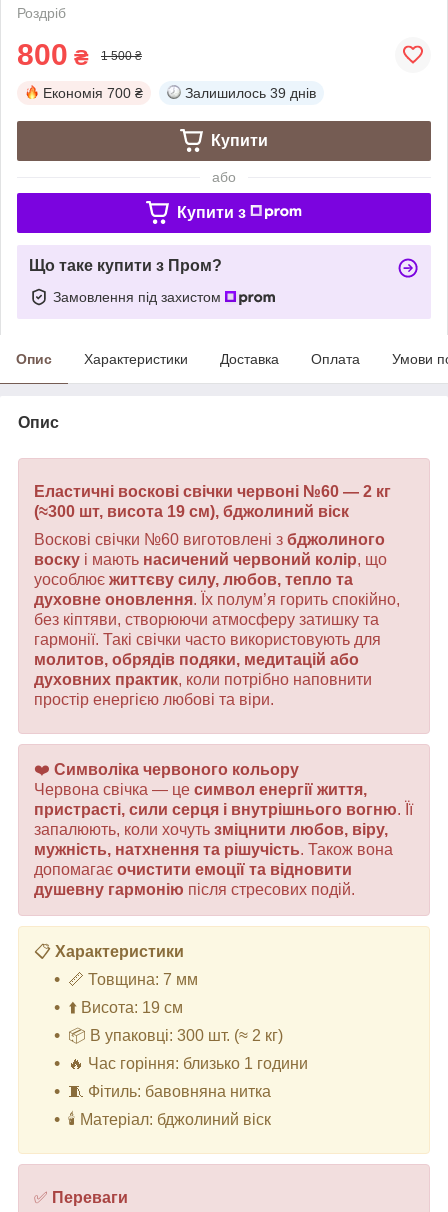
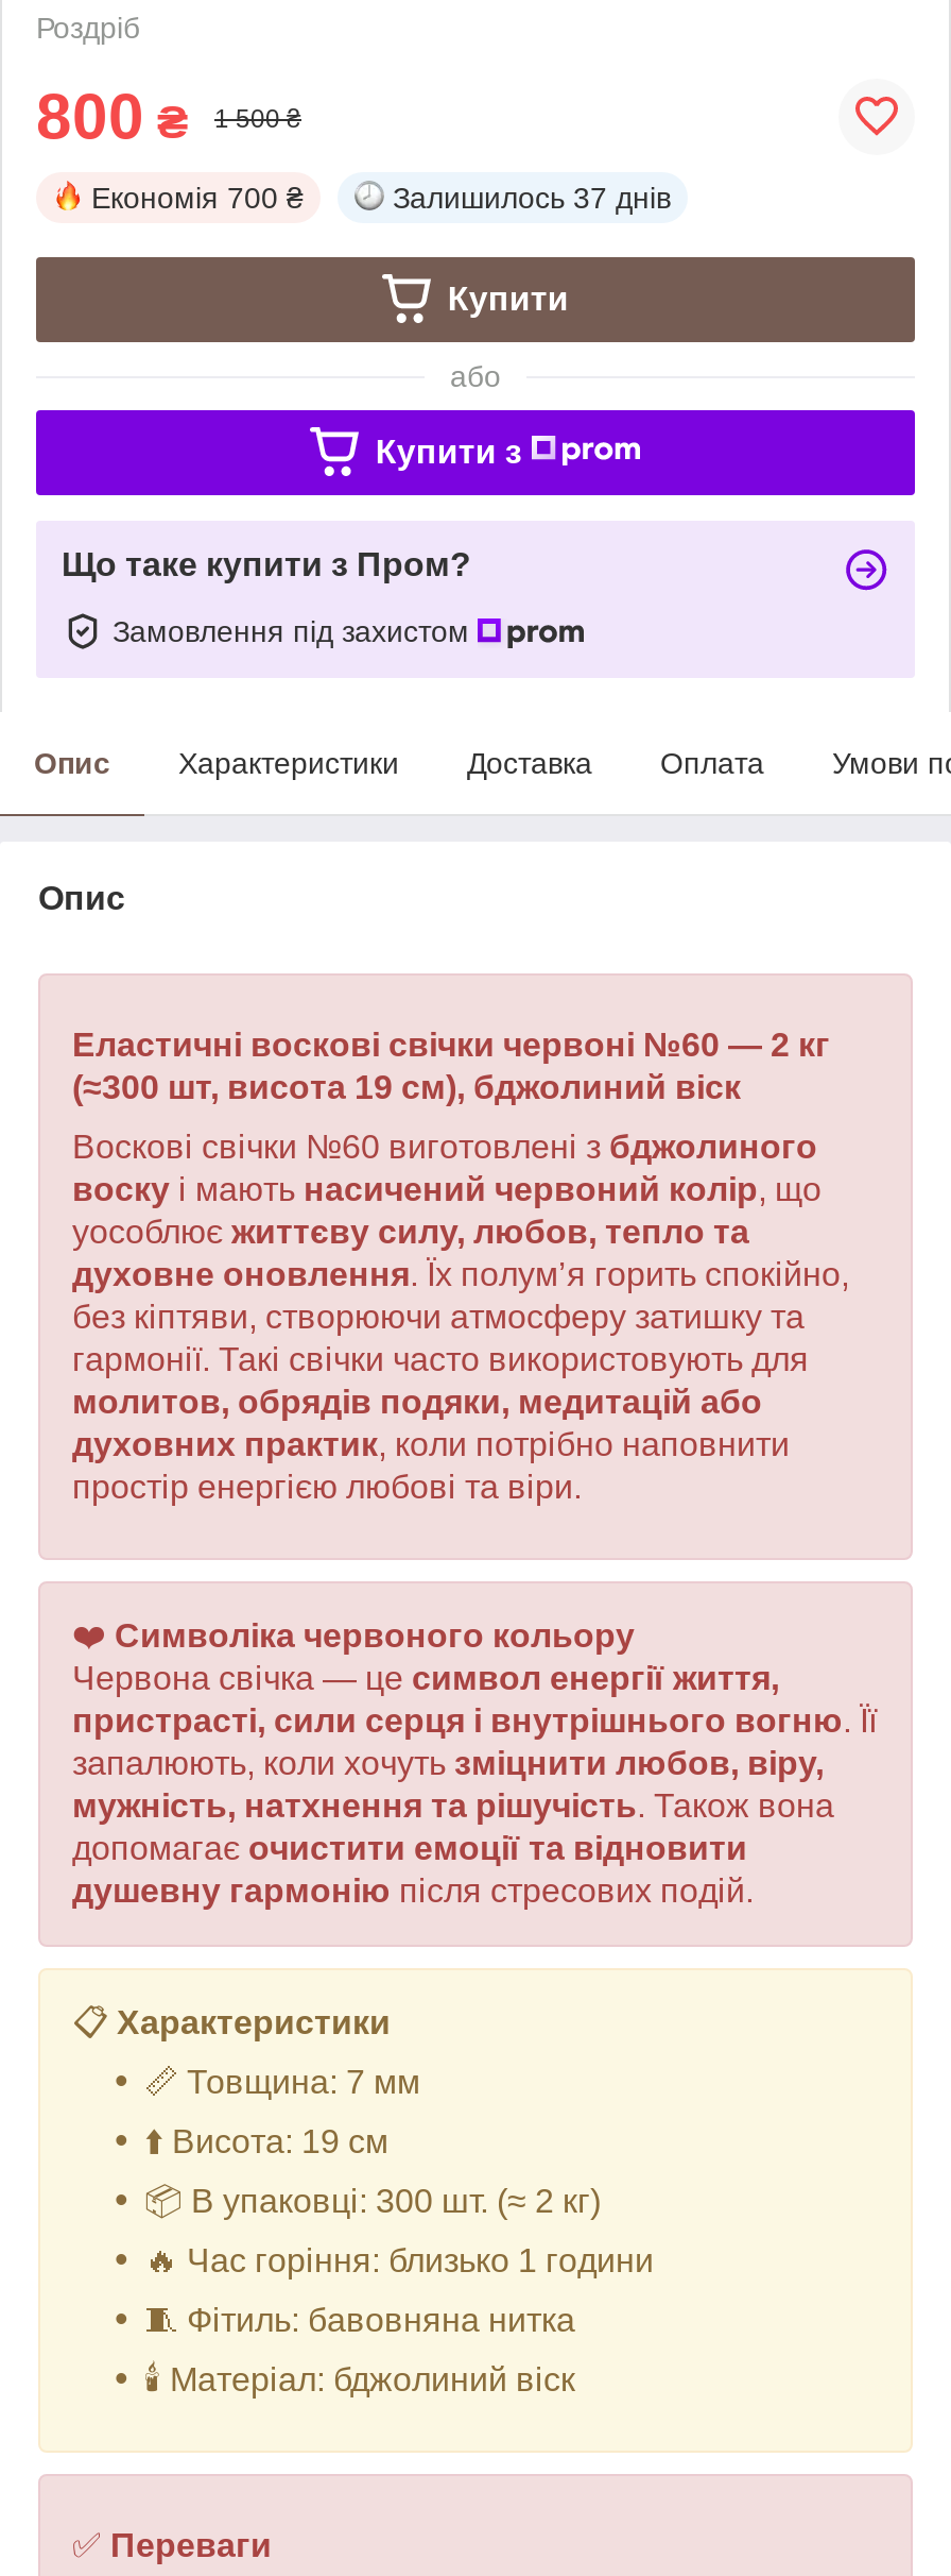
- Залишилось 39 днів
+ Залишилось 37 днів
